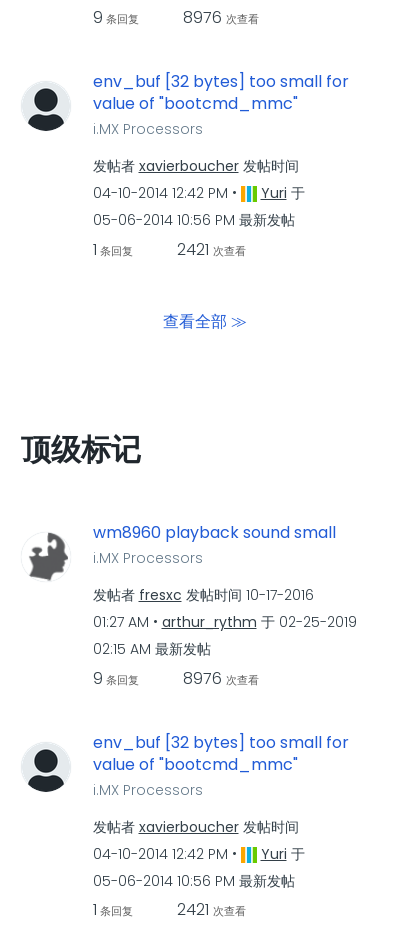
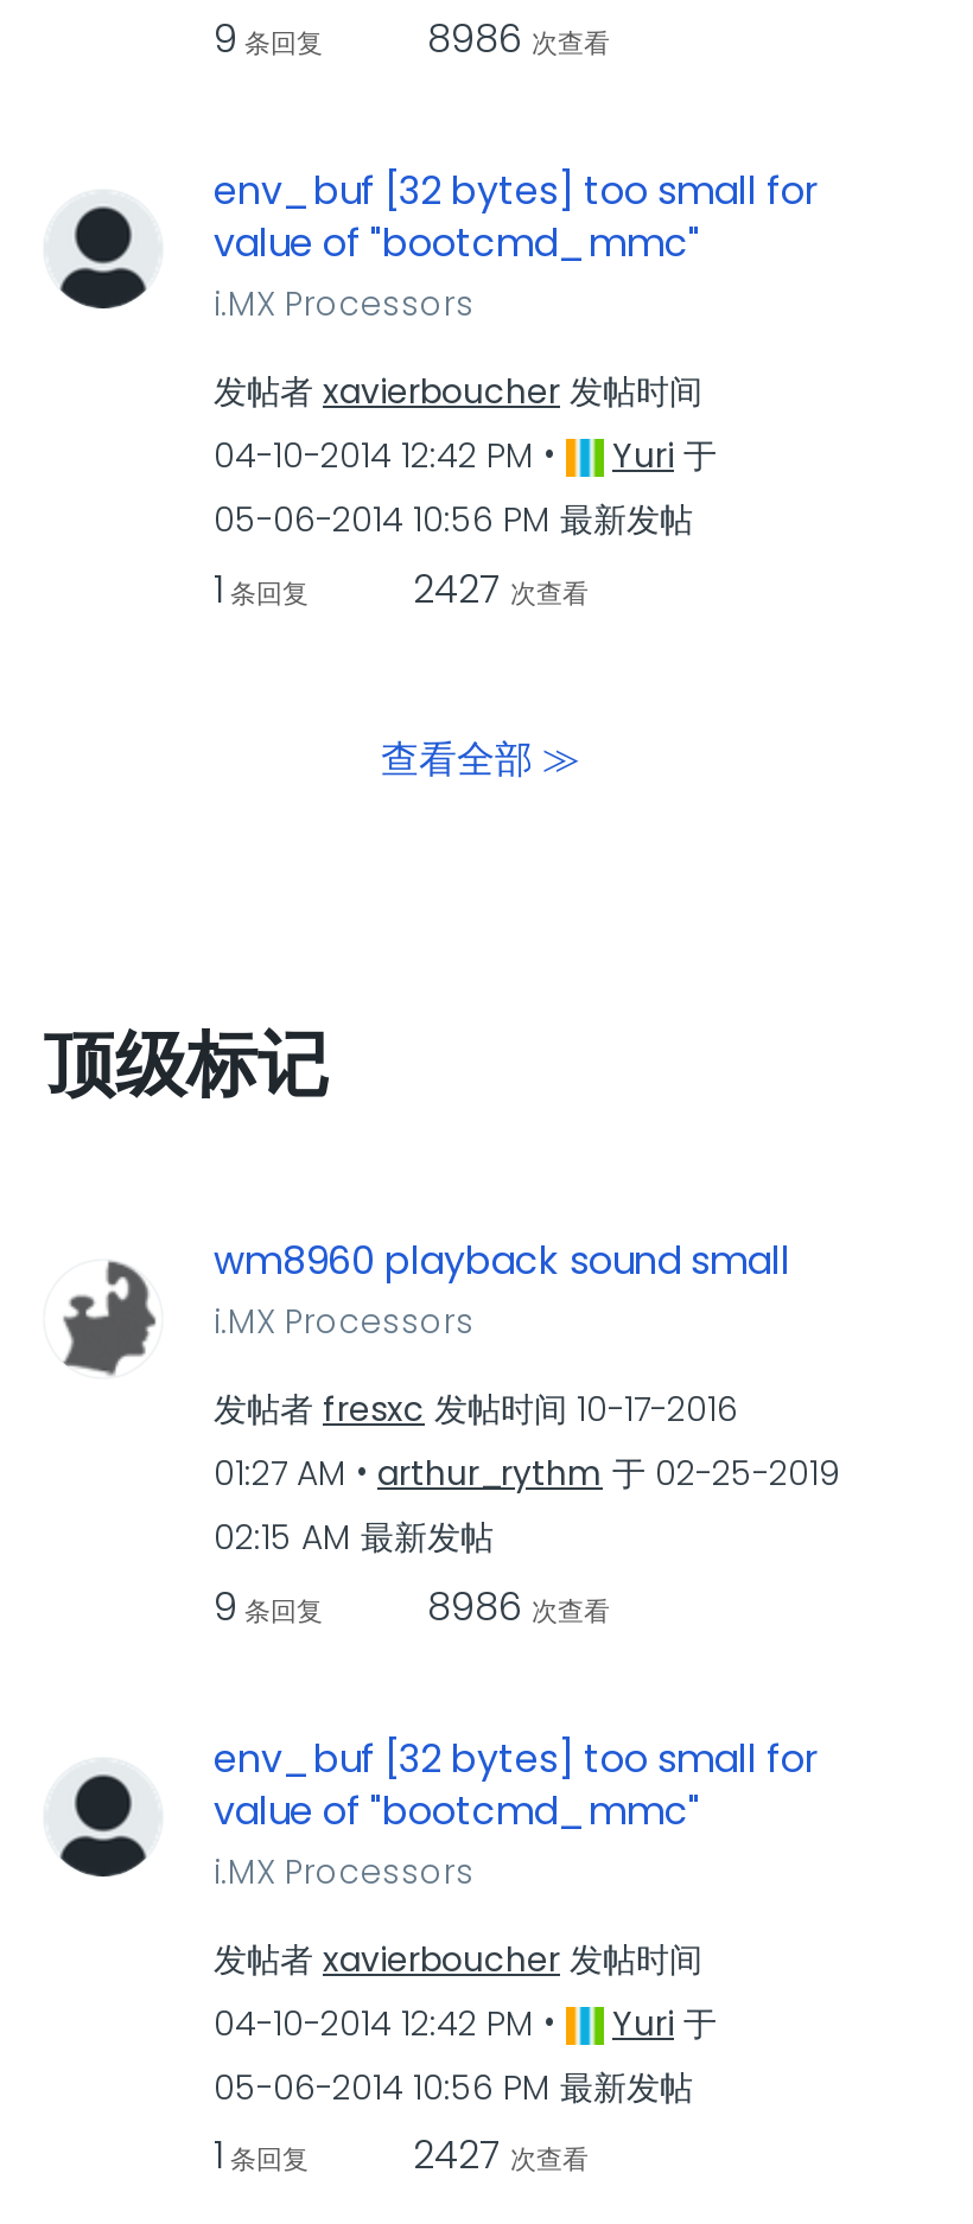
- 9条回复 8976 次查看
+ 9条回复 8986 次查看

- 1条回复 2421 次查看
+ 1条回复 2427 次查看

- 9条回复 8976 次查看
+ 9条回复 8986 次查看

- 1条回复 2421 次查看
+ 1条回复 2427 次查看
